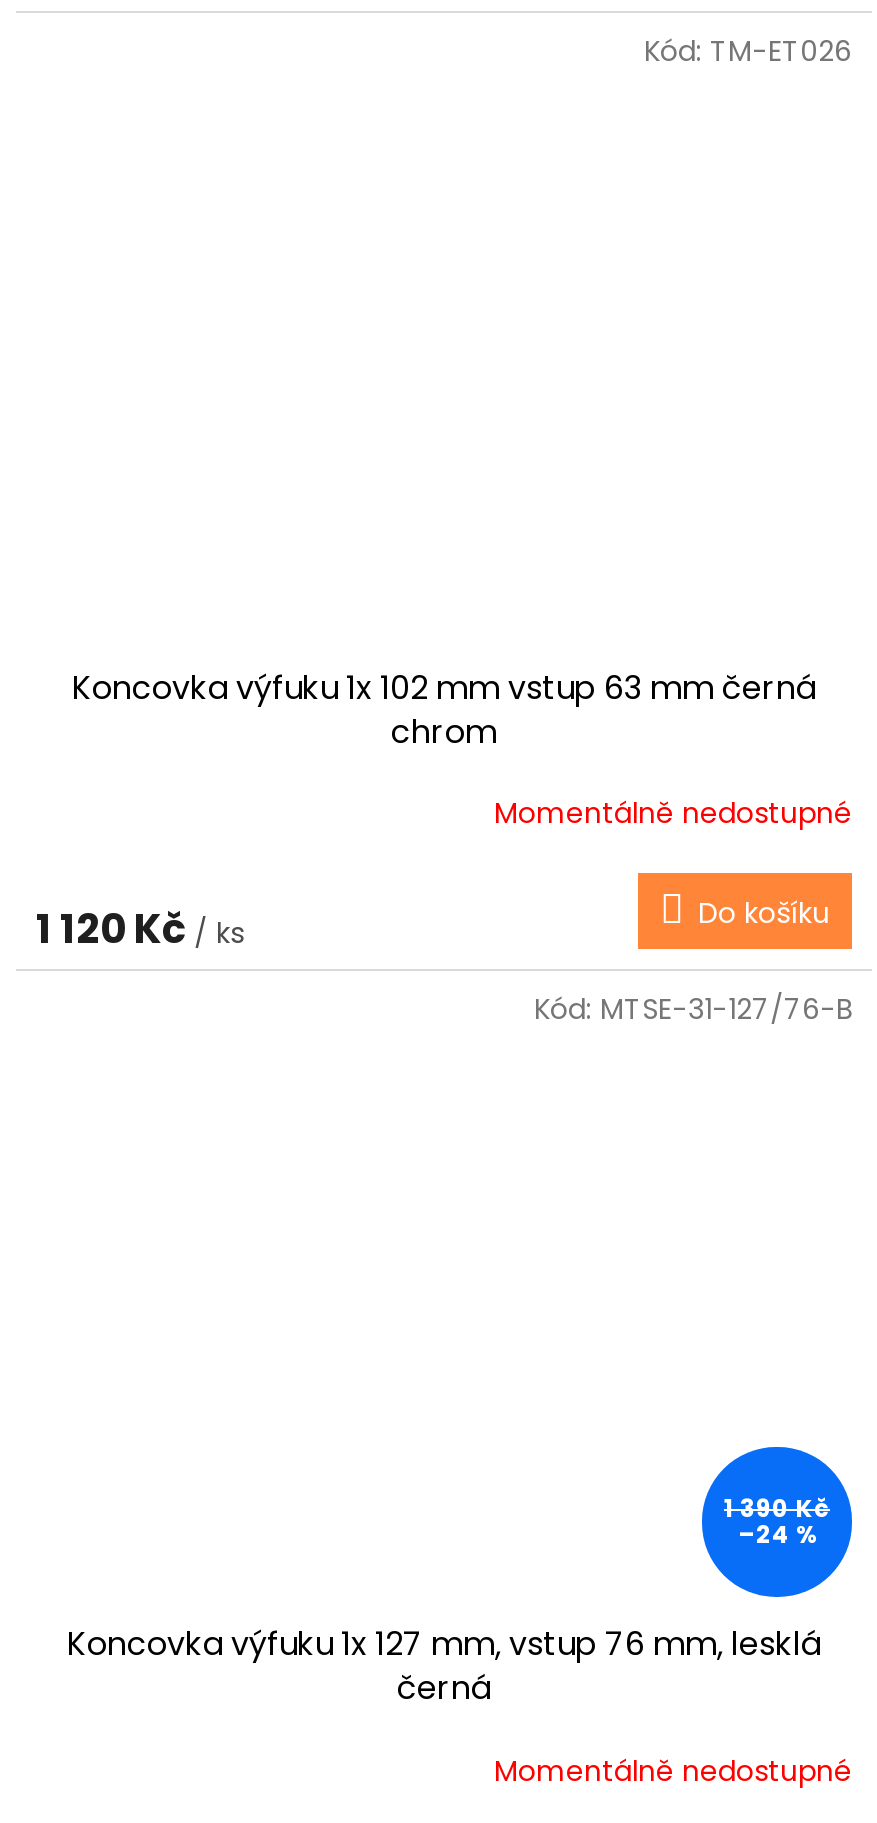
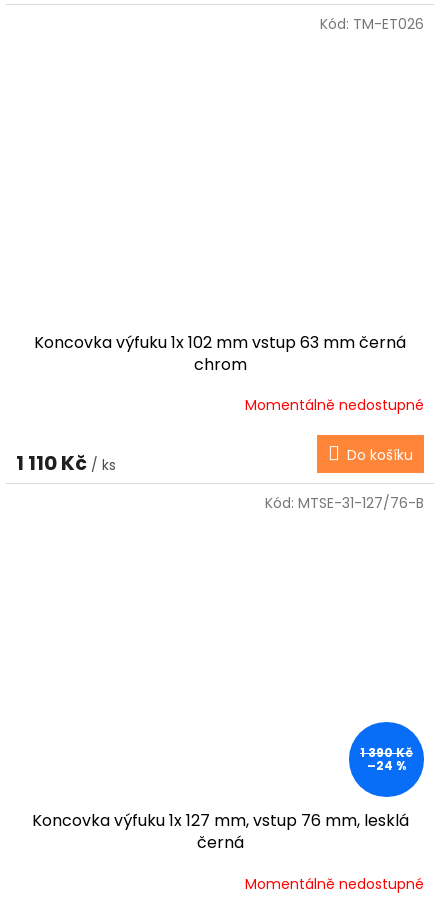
- 1 120 Kč / ks
+ 1 110 Kč / ks
